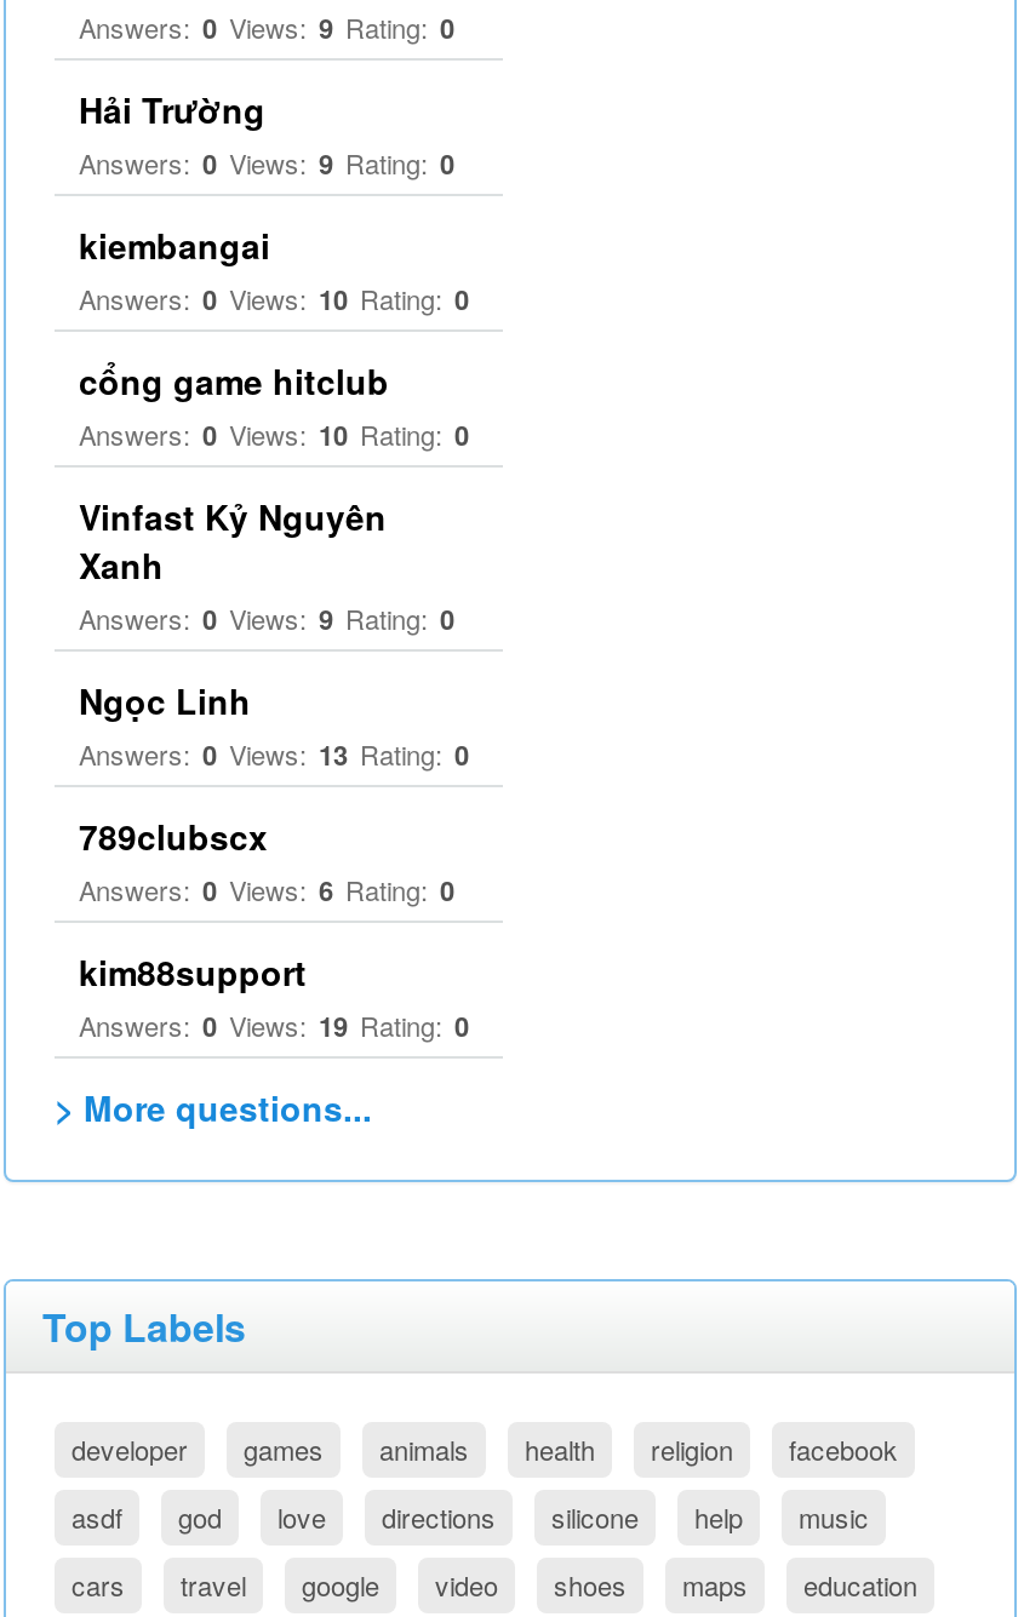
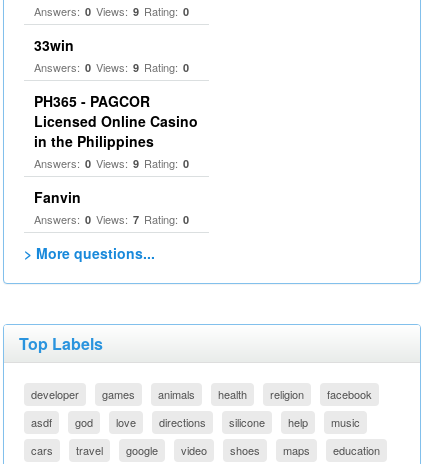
- Hải Trường
+ 33win

- kiembangai
- Answers: 0 Views: 10 Rating: 0
- cổng game hitclub
- Answers: 0 Views: 10 Rating: 0
- Vinfast Kỷ Nguyên
- Xanh
+ PH365 - PAGCOR
+ Licensed Online Casino
+ in the Philippines

- Ngọc Linh
- Answers: 0 Views: 13 Rating: 0
- 789clubscx
- Answers: 0 Views: 6 Rating: 0
- kim88support
- Answers: 0 Views: 19 Rating: 0
+ Fanvin
+ Answers: 0 Views: 7 Rating: 0
